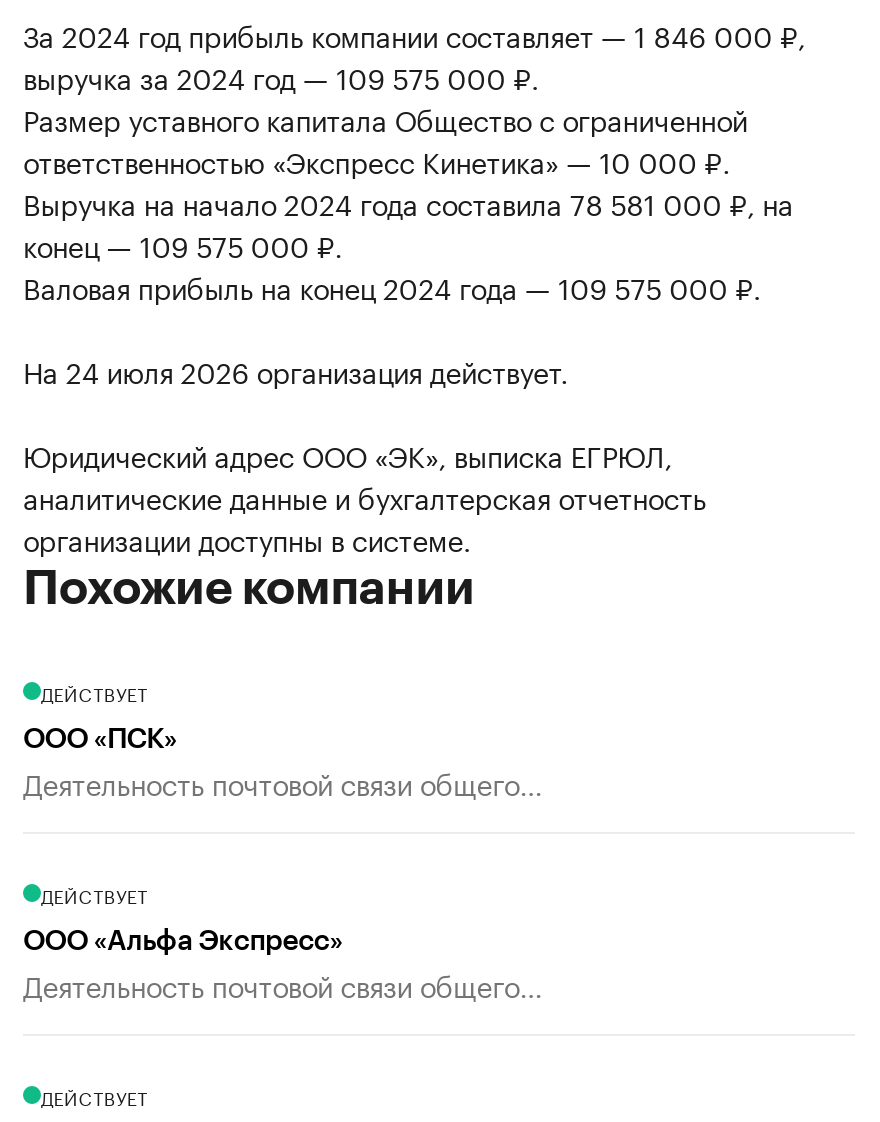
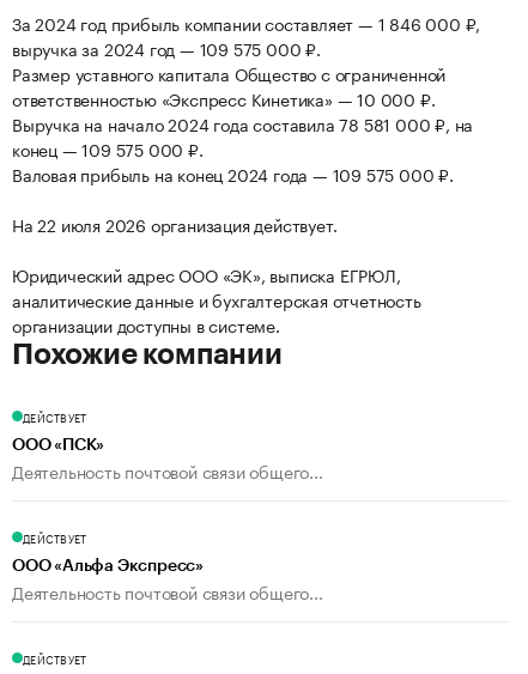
- На 24 июля 2026 организация действует.
+ На 22 июля 2026 организация действует.
